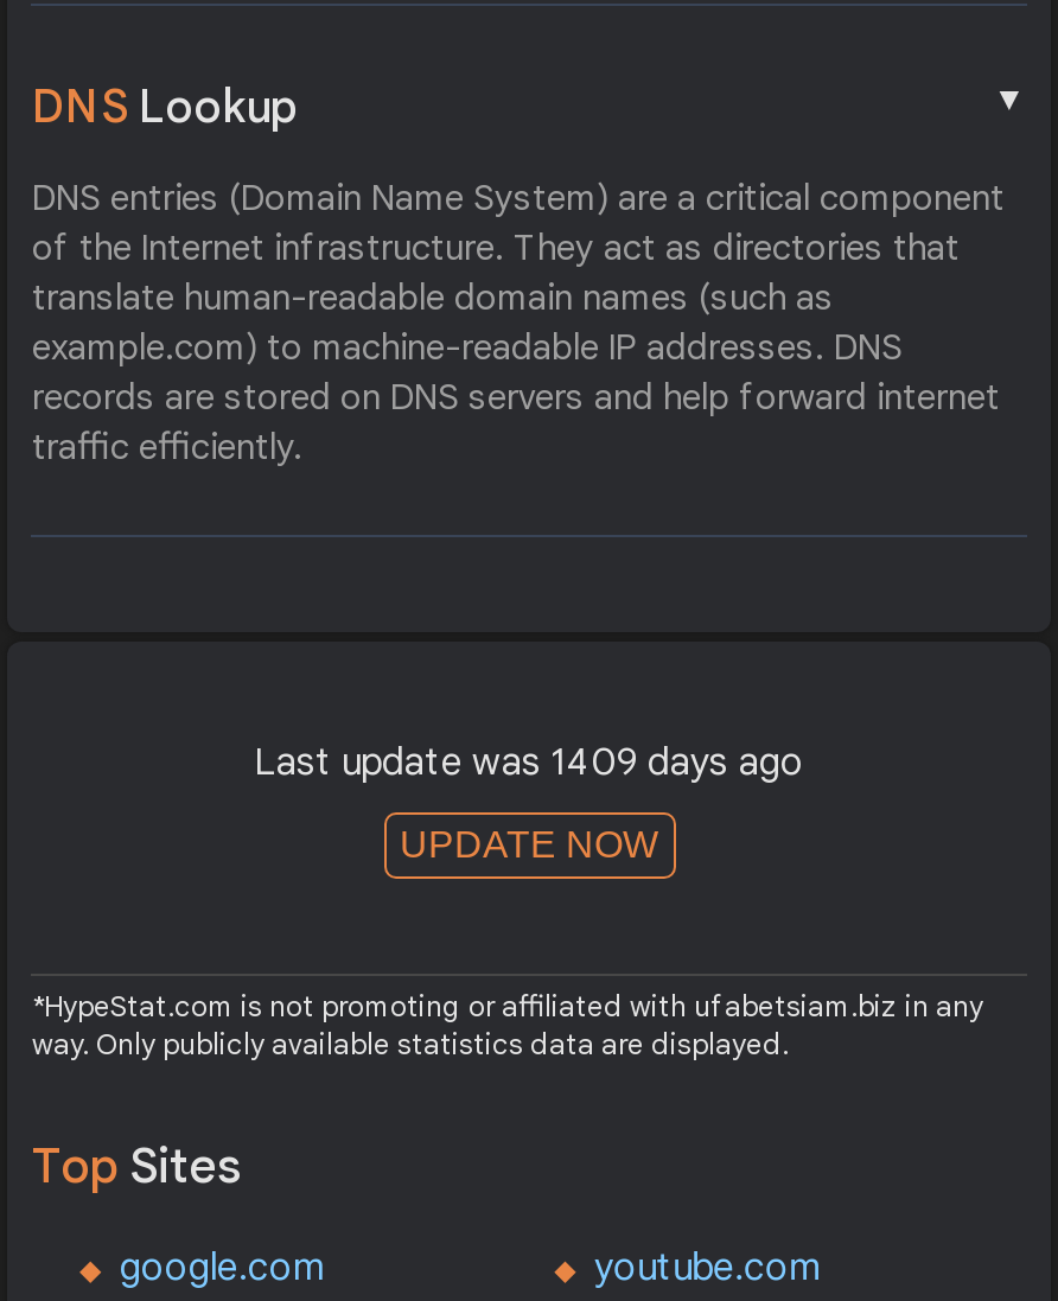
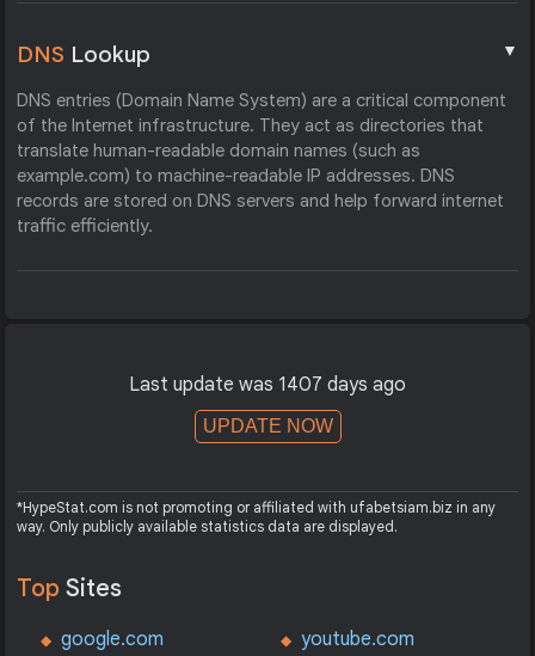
- Last update was 1409 days ago
+ Last update was 1407 days ago
